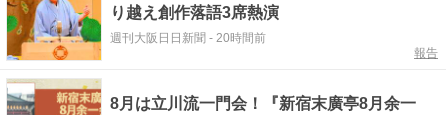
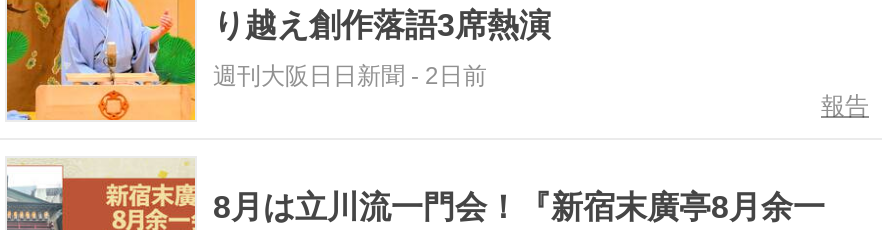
- 週刊大阪日日新聞- 20時間前
+ 週刊大阪日日新聞- 2日前
